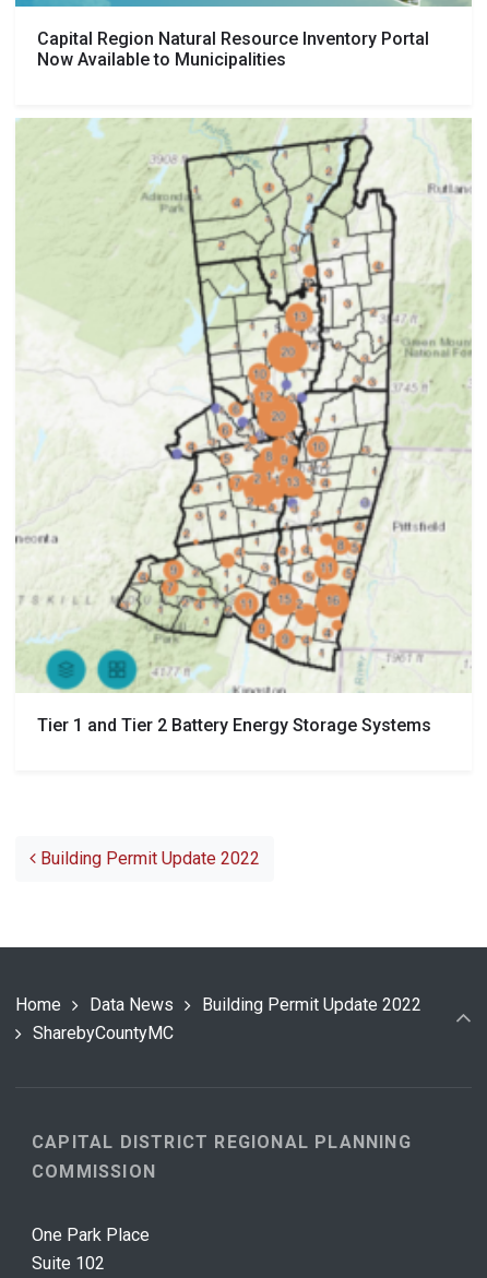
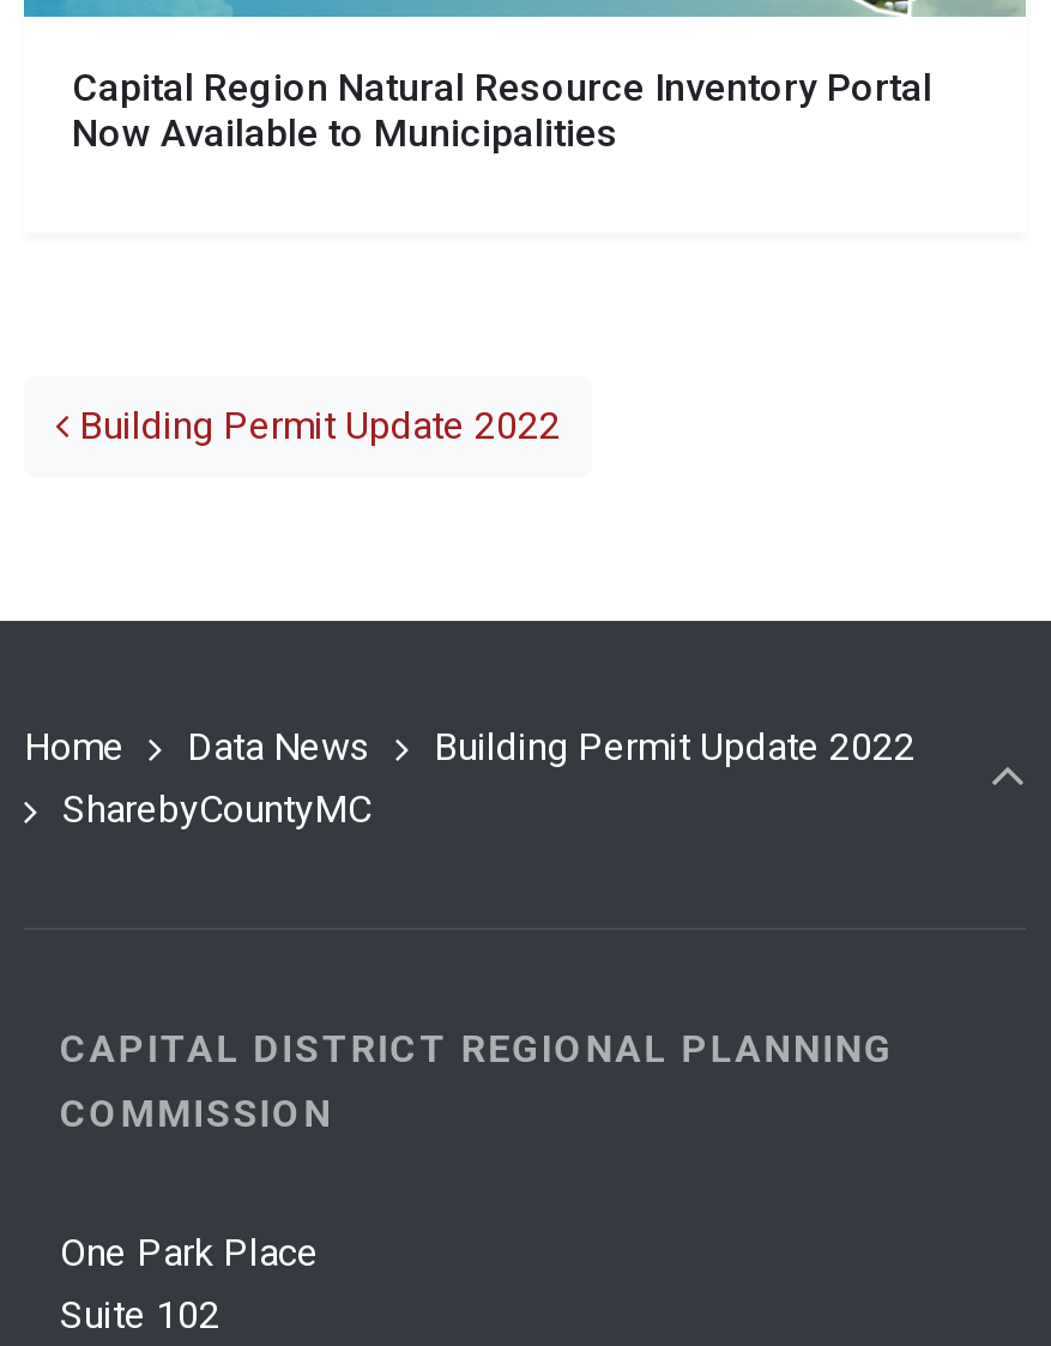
- [image]
- Tier 1 and Tier 2 Battery Energy Storage Systems
